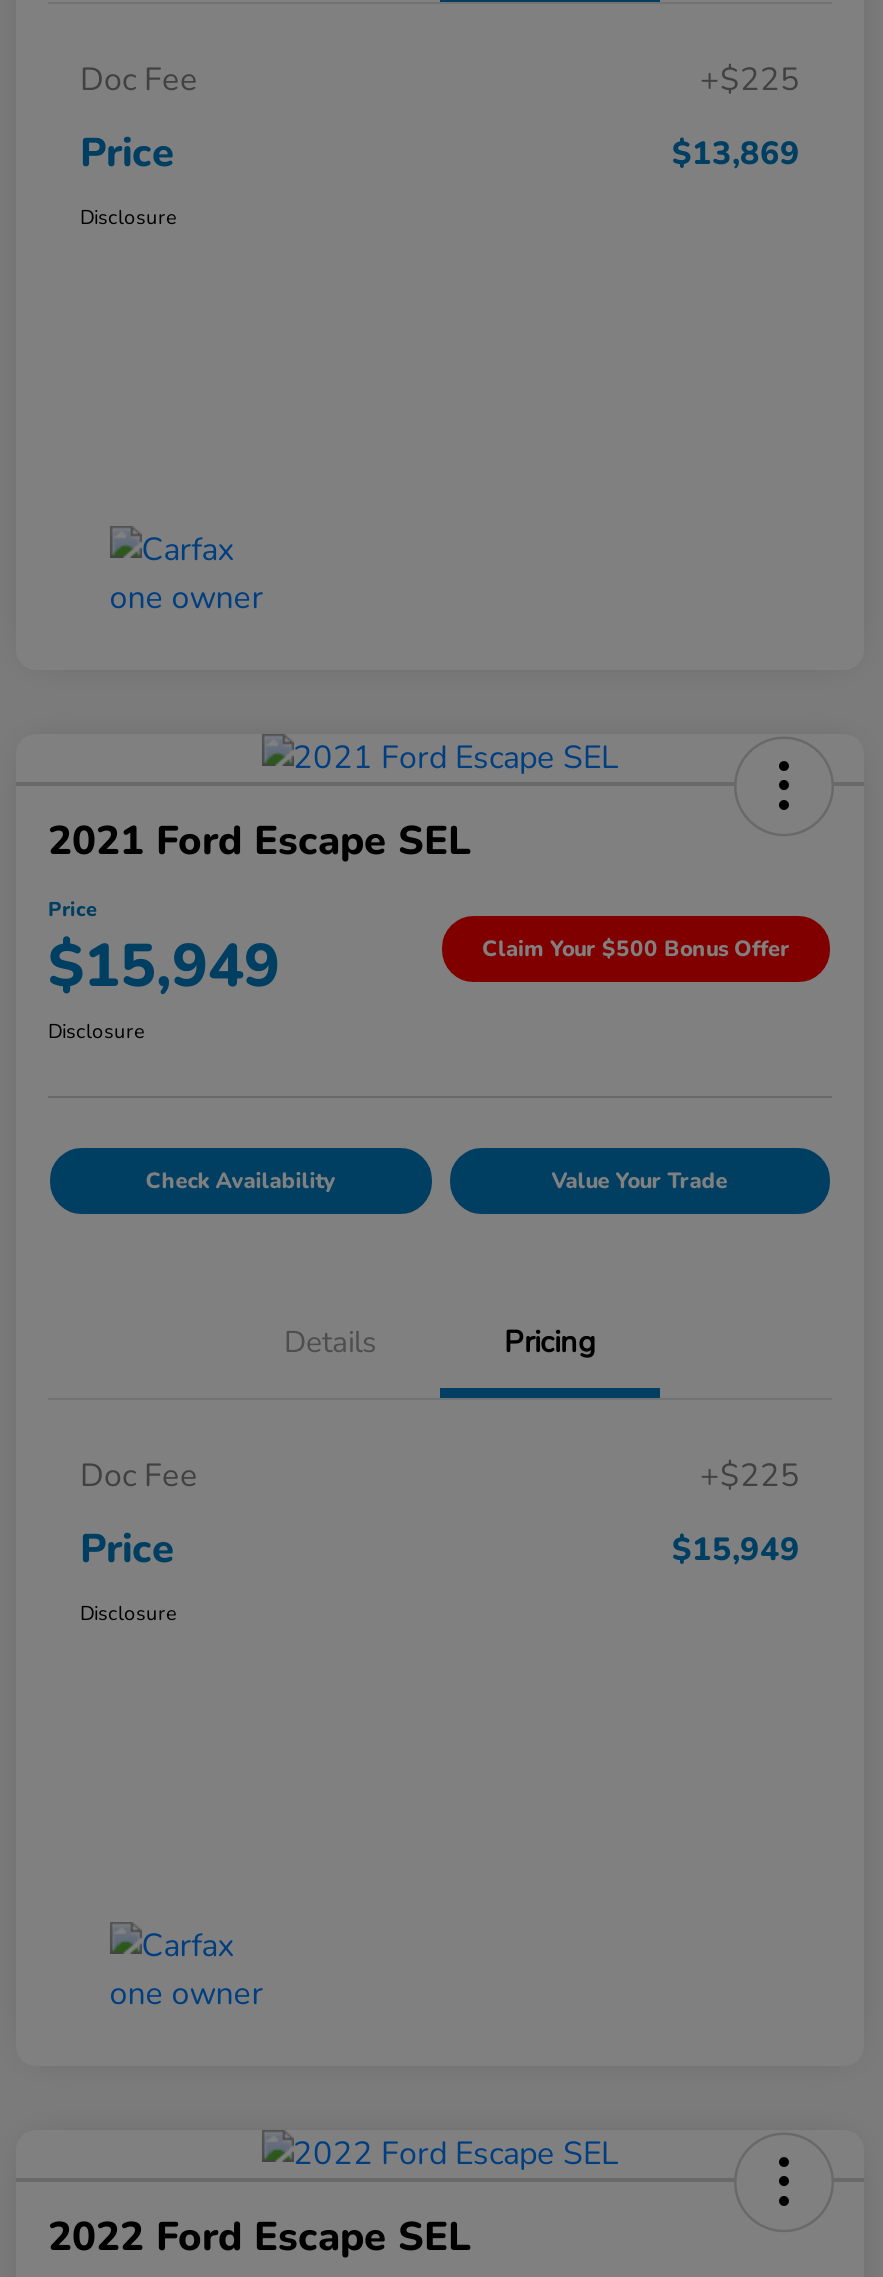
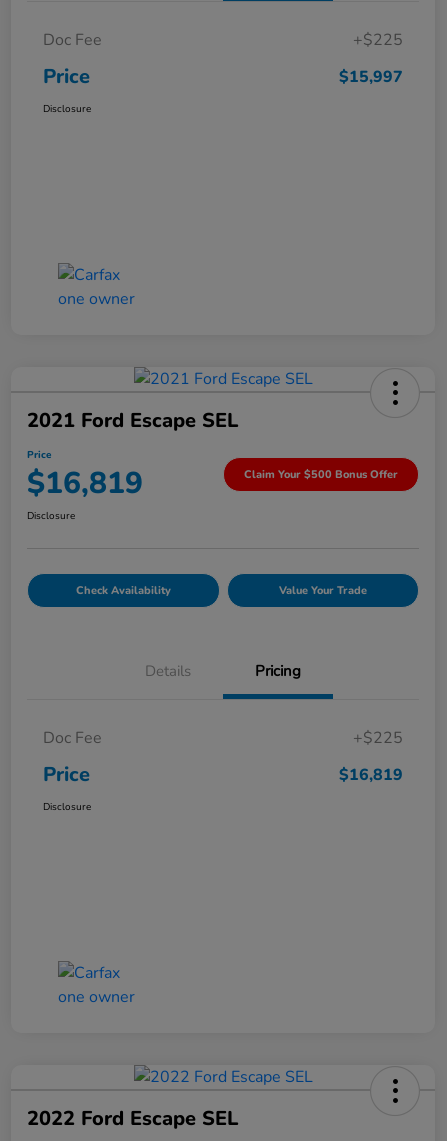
- $13,869
+ $15,997

- $15,949
+ $16,819

- $15,949
+ $16,819
